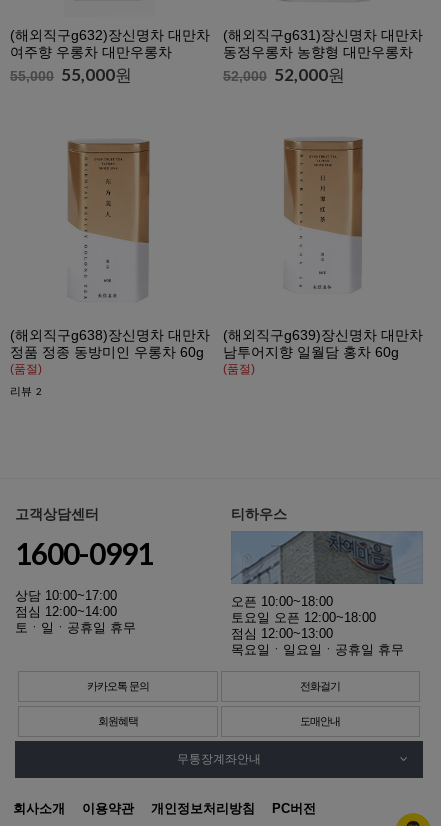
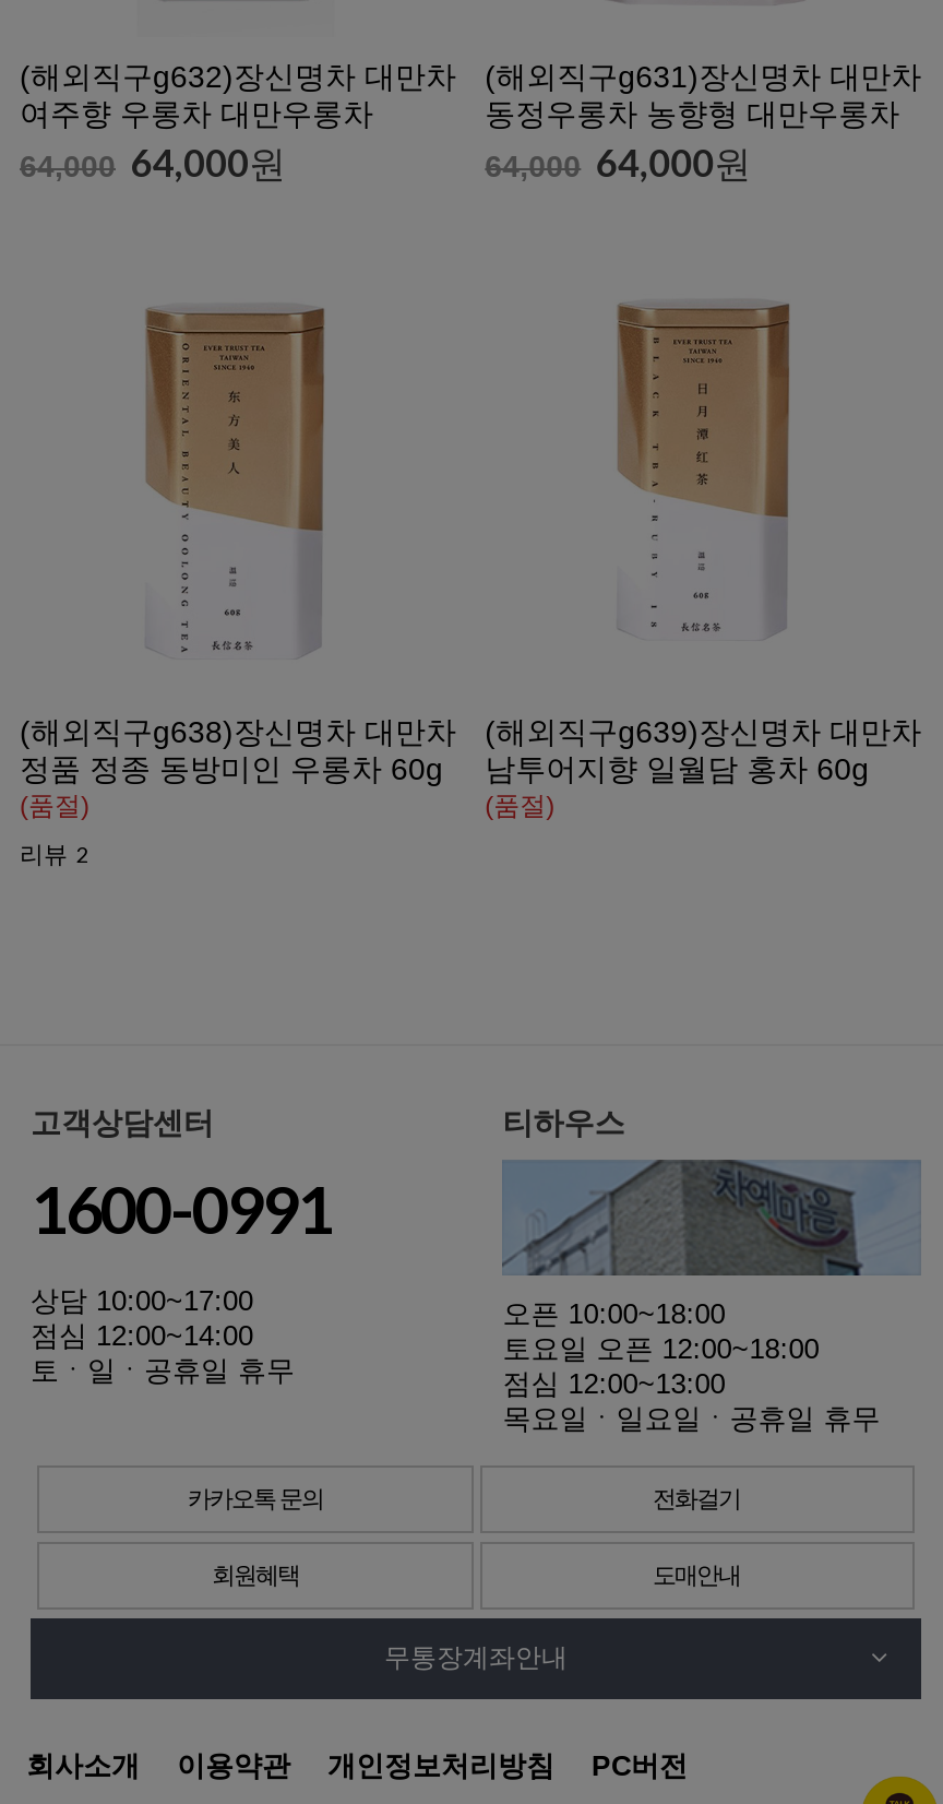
- 55,000 55,000원
+ 64,000 64,000원

- 52,000 52,000원
+ 64,000 64,000원
